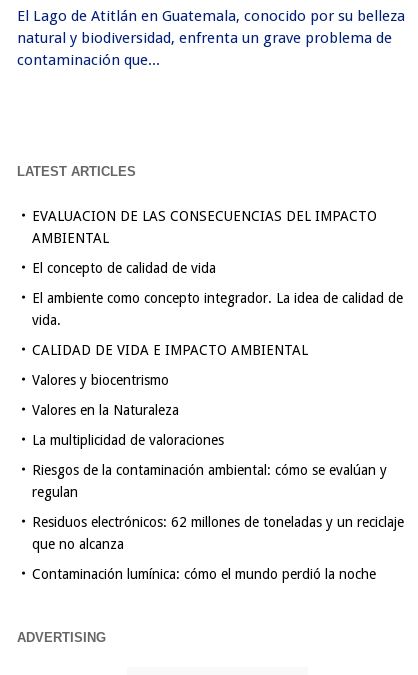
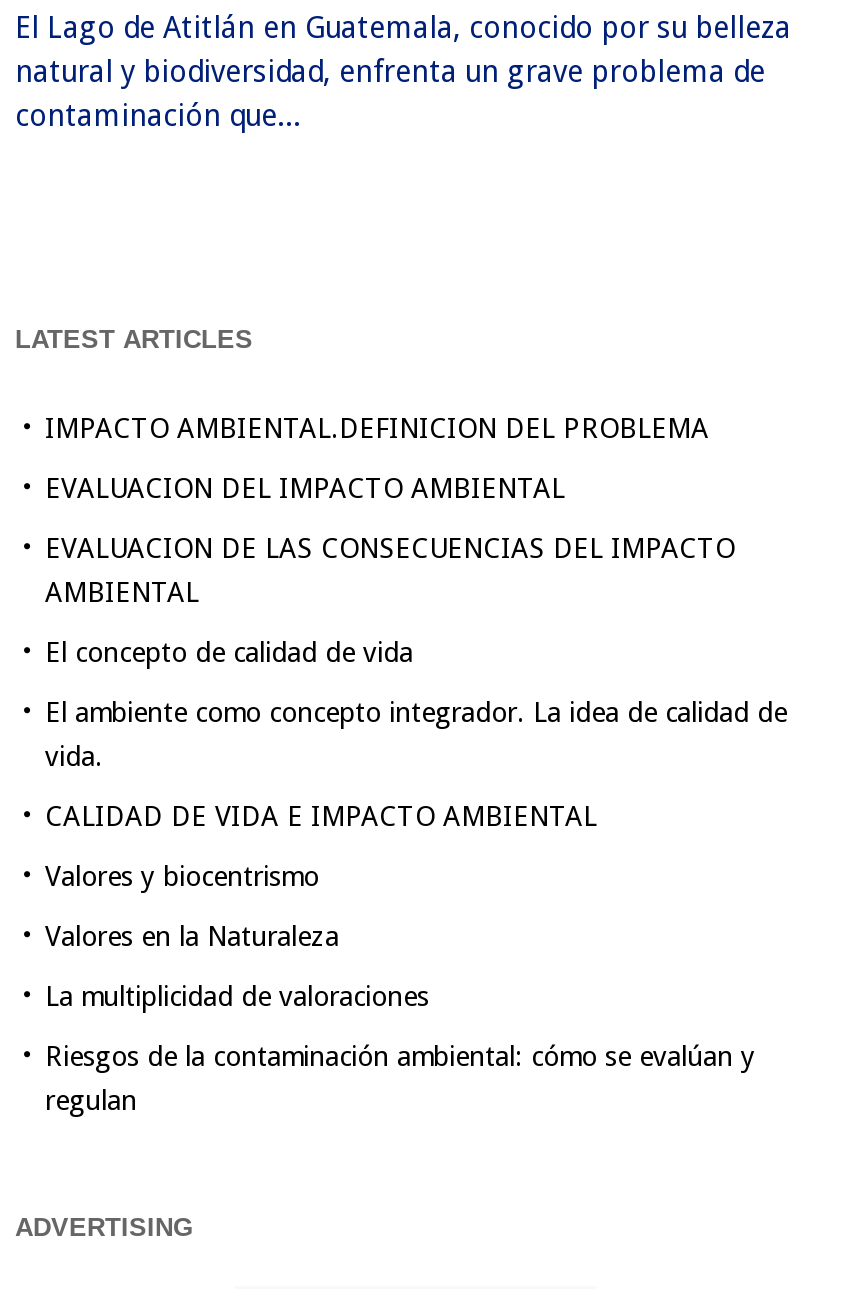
+ IMPACTO AMBIENTAL.DEFINICION DEL PROBLEMA
+ EVALUACION DEL IMPACTO AMBIENTAL

moved down: EVALUACION DE LAS CONSECUENCIAS DEL IMPACTO | AMBIENTAL | El concepto de calidad de vida | ... | Riesgos de la contaminación ambiental: cómo se evalúan y | regulan

- Residuos electrónicos: 62 millones de toneladas y un reciclaje
- que no alcanza
- Contaminación lumínica: cómo el mundo perdió la noche
